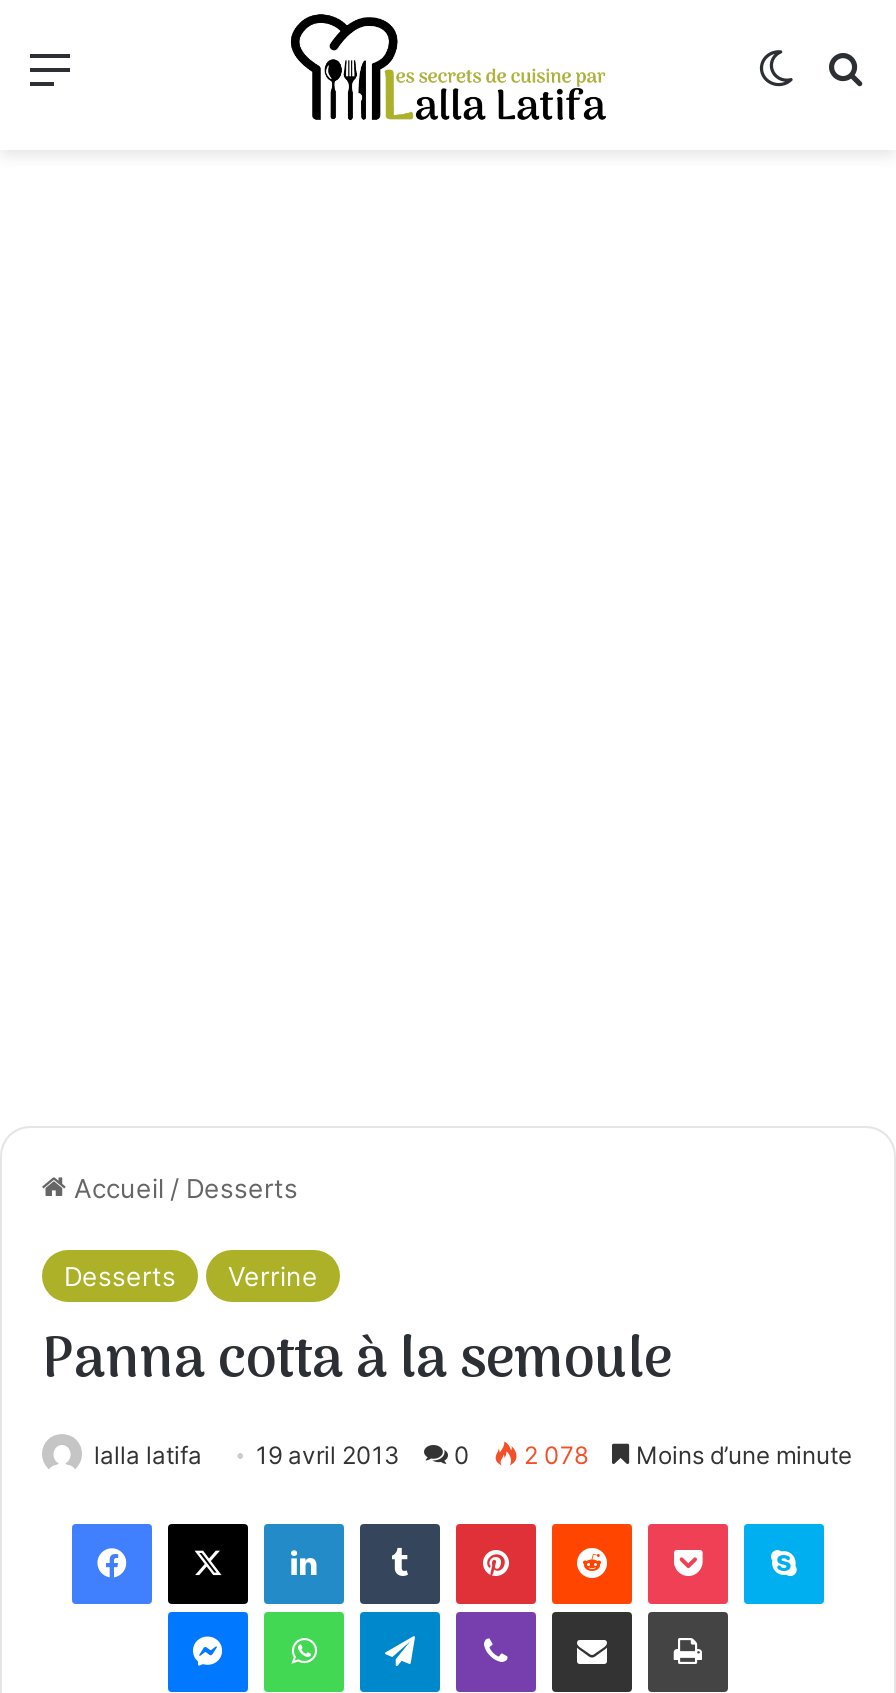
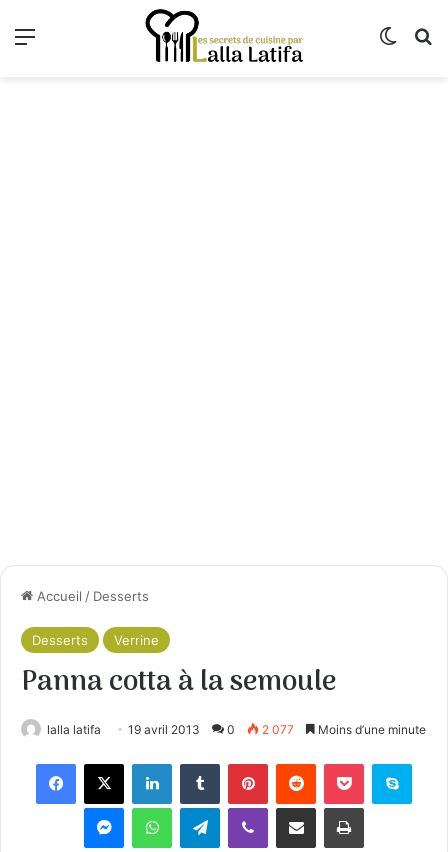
- lalla latifa 19 avril 2013 0 2 078 Moins d’une minute
+ lalla latifa 19 avril 2013 0 2 077 Moins d’une minute
